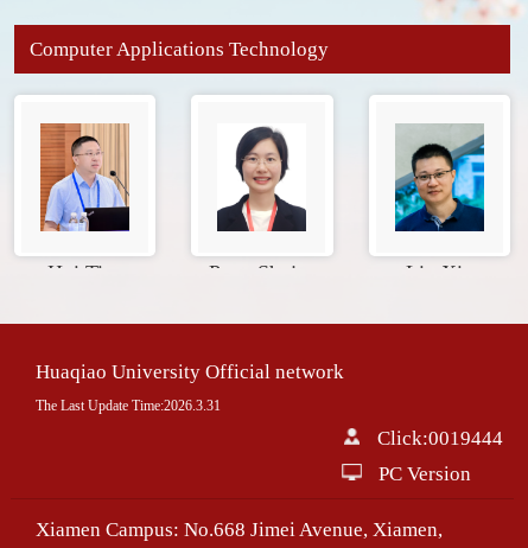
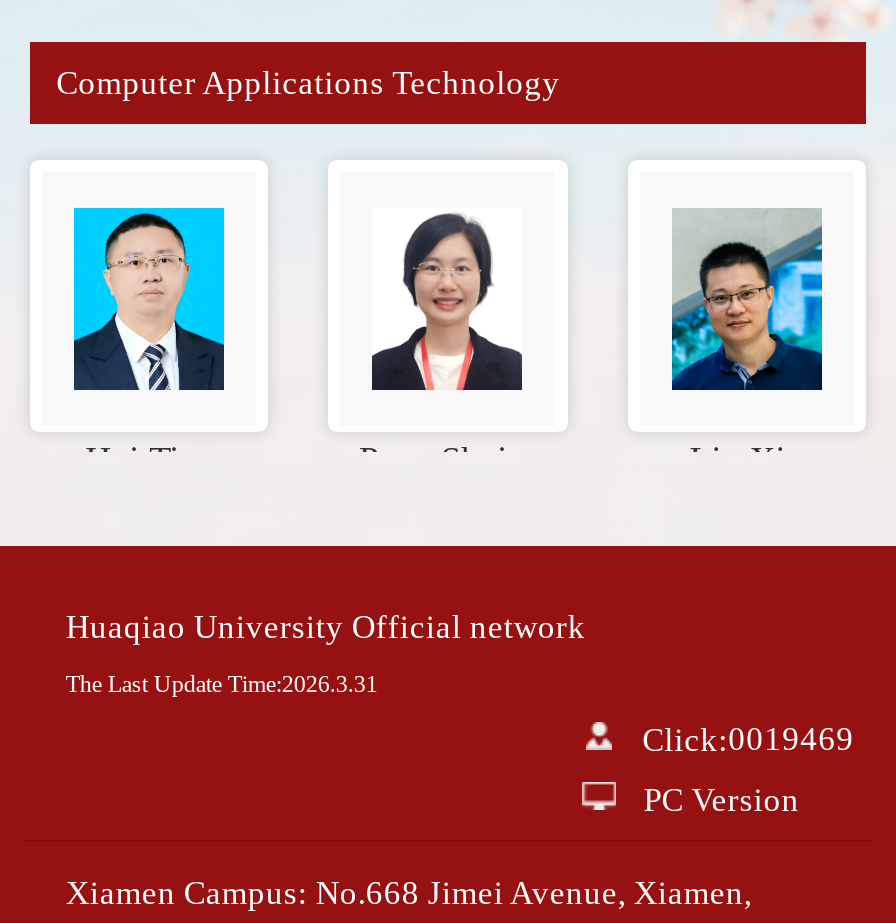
- [image]
+ [image]

- Click:0019444
+ Click:0019469
